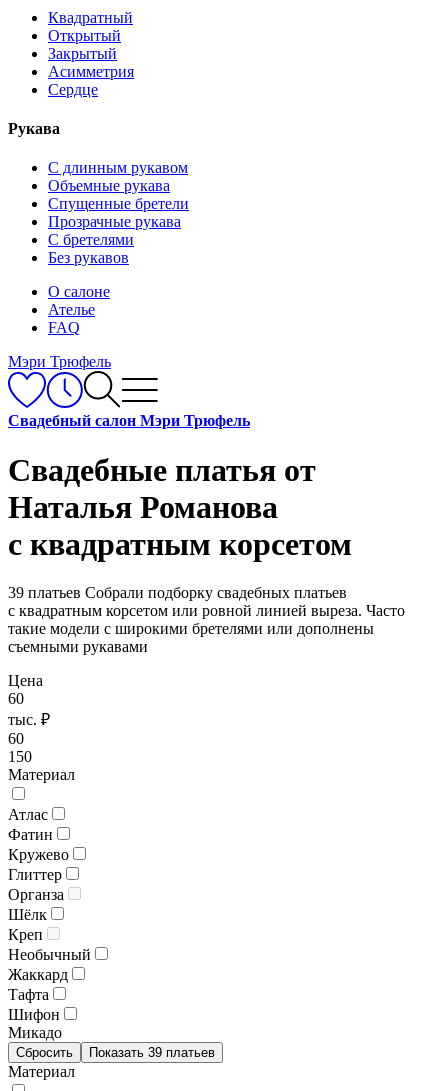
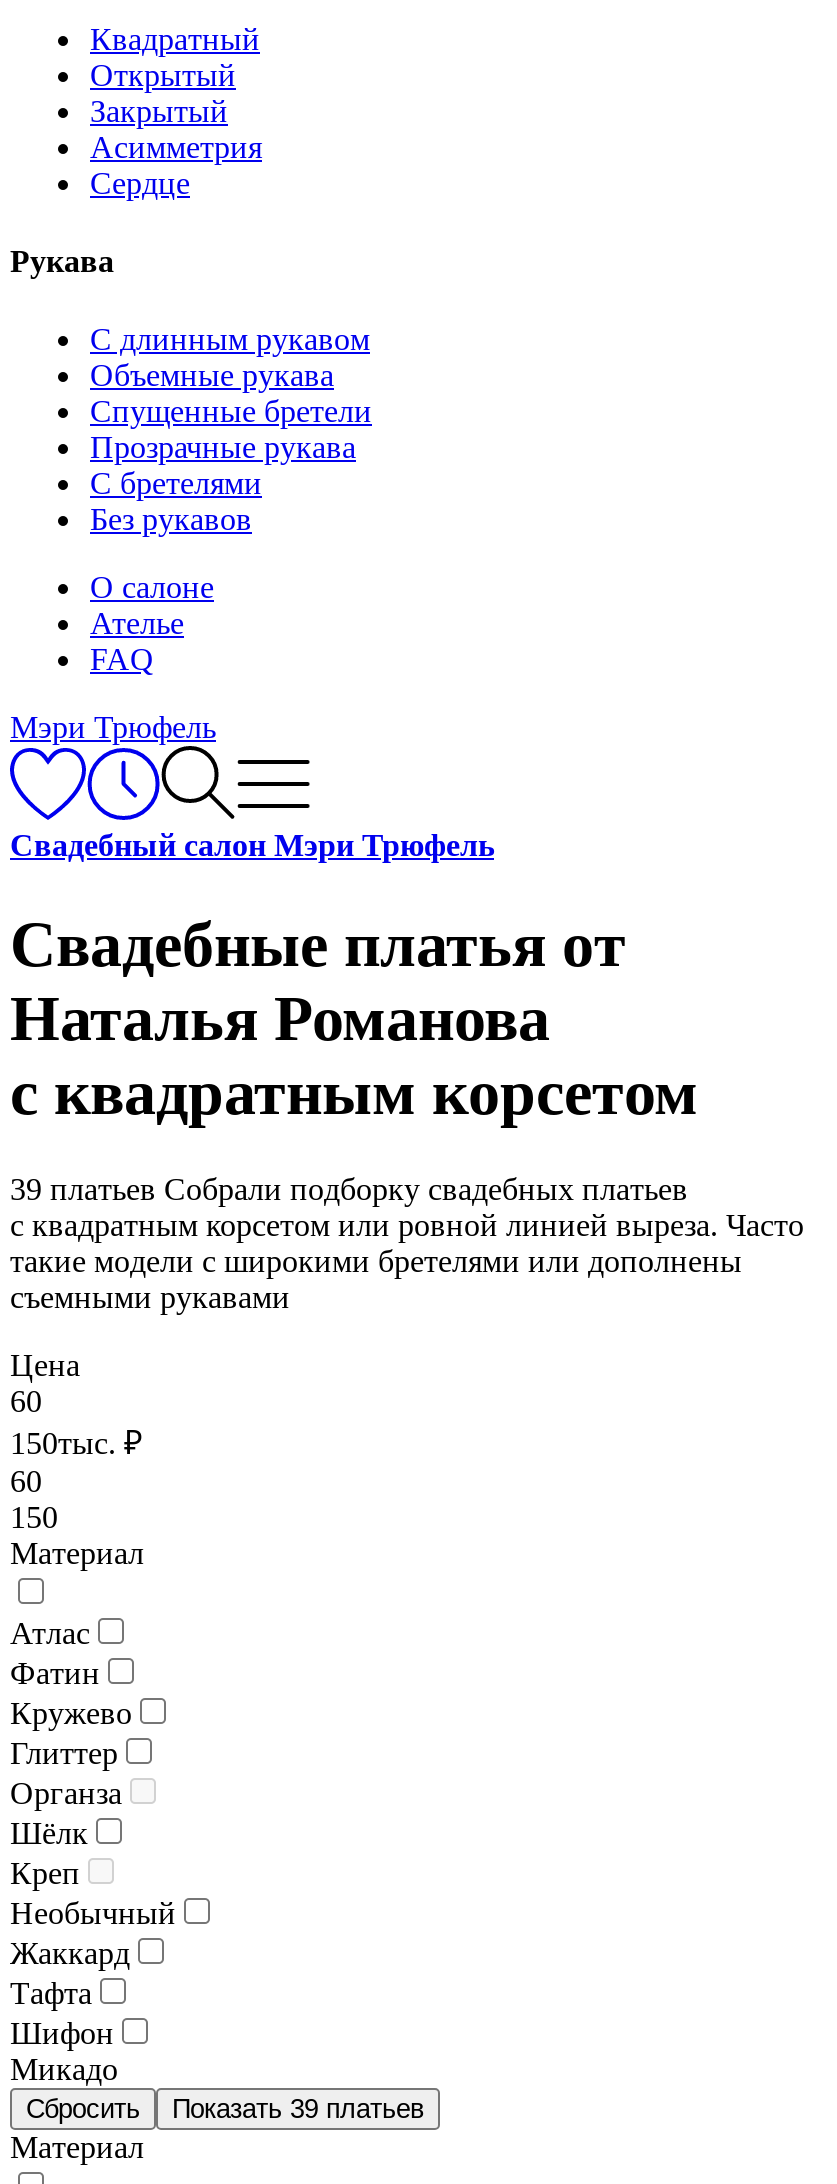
- тыс. ₽
+ 150тыс. ₽
